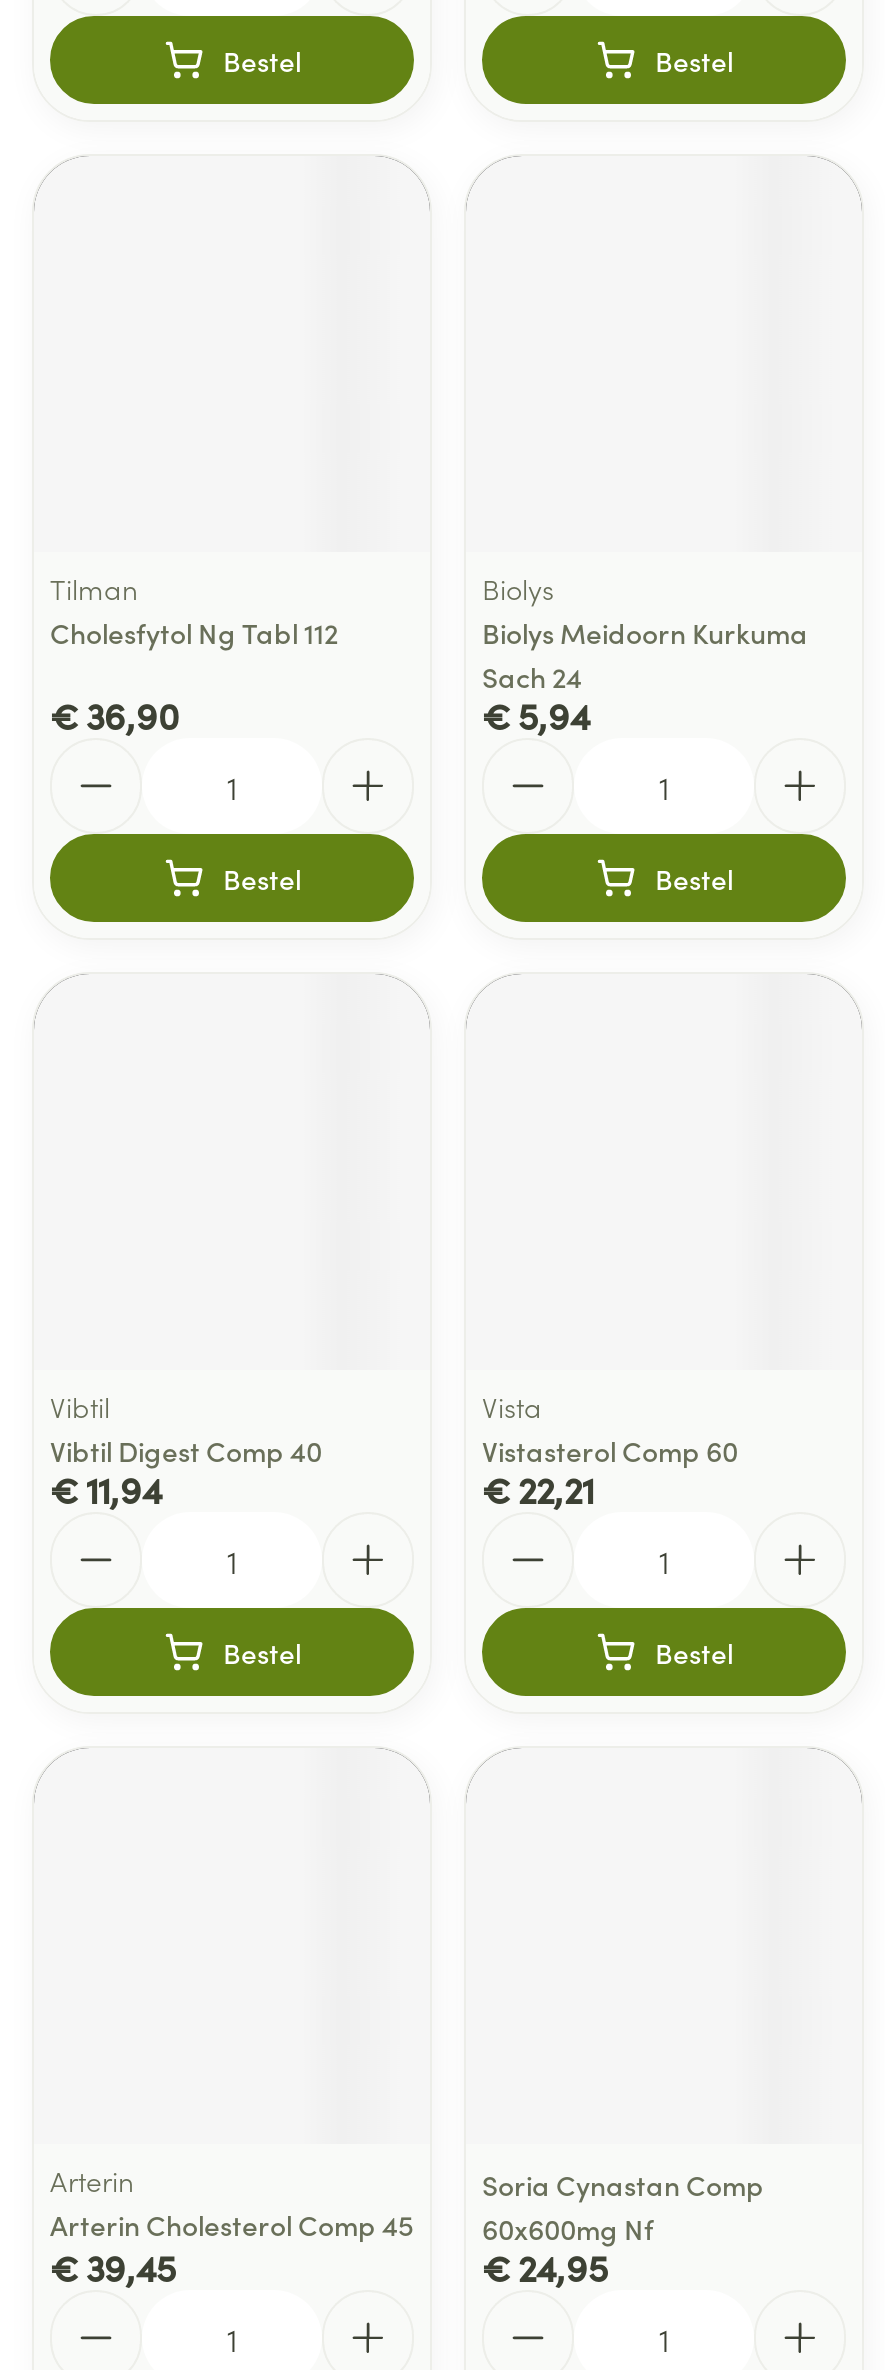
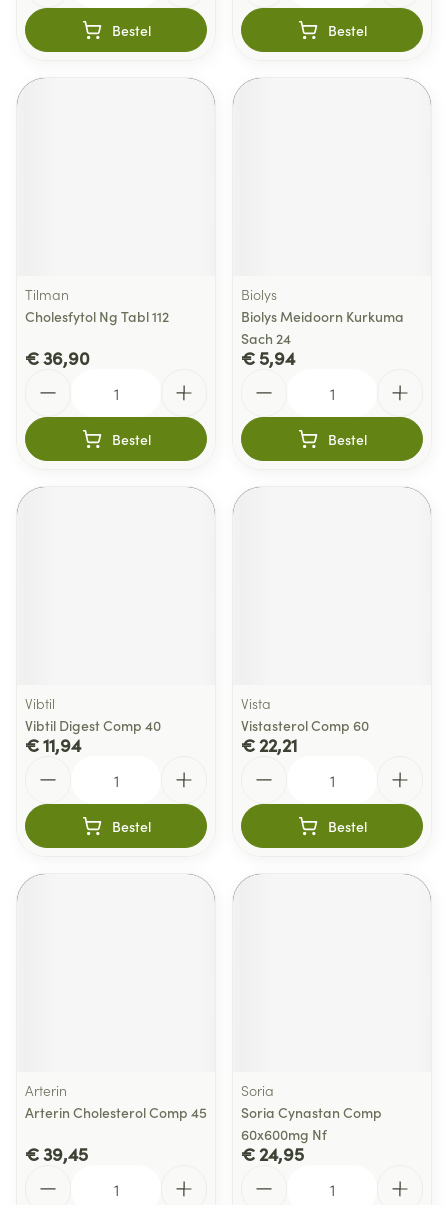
+ Soria
